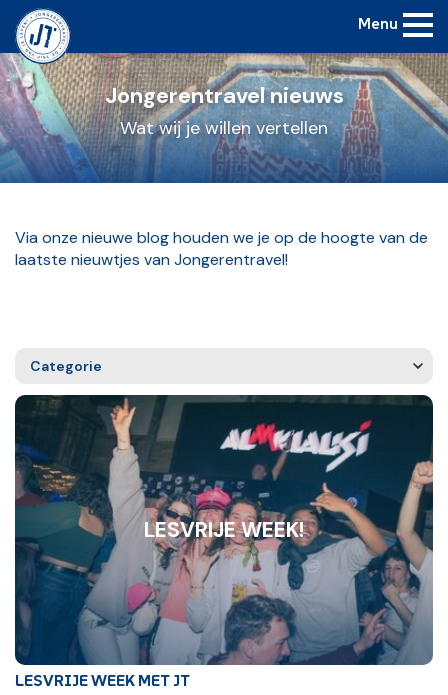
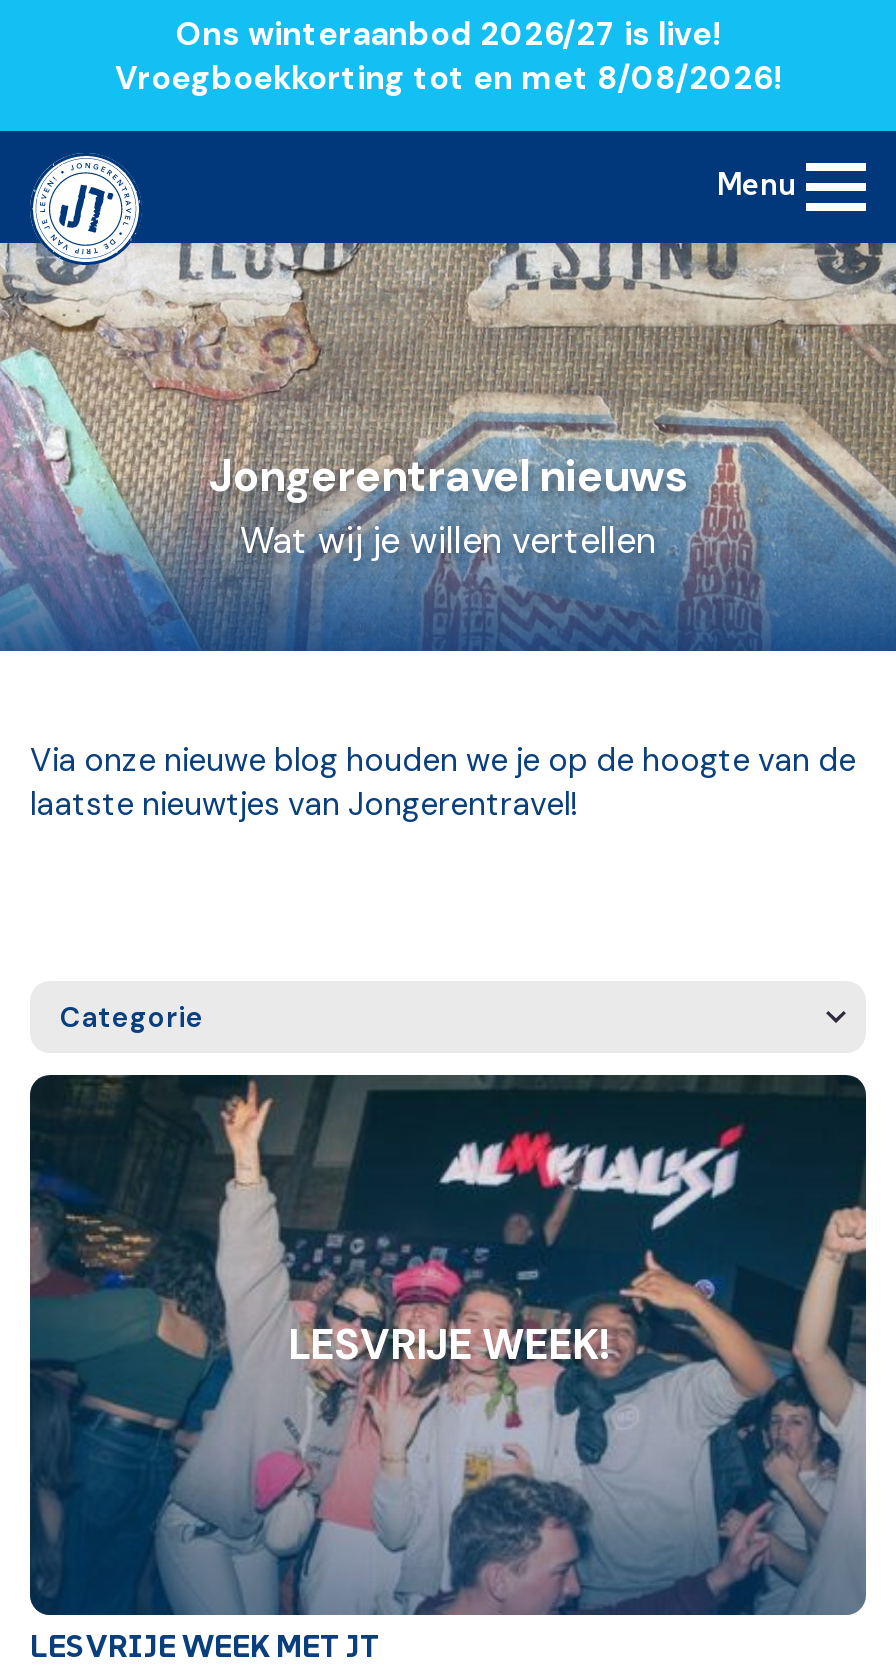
+ Ons winteraanbod 2026/27 is live!
+ Vroegboekkorting tot en met 8/08/2026!

+ [image]
